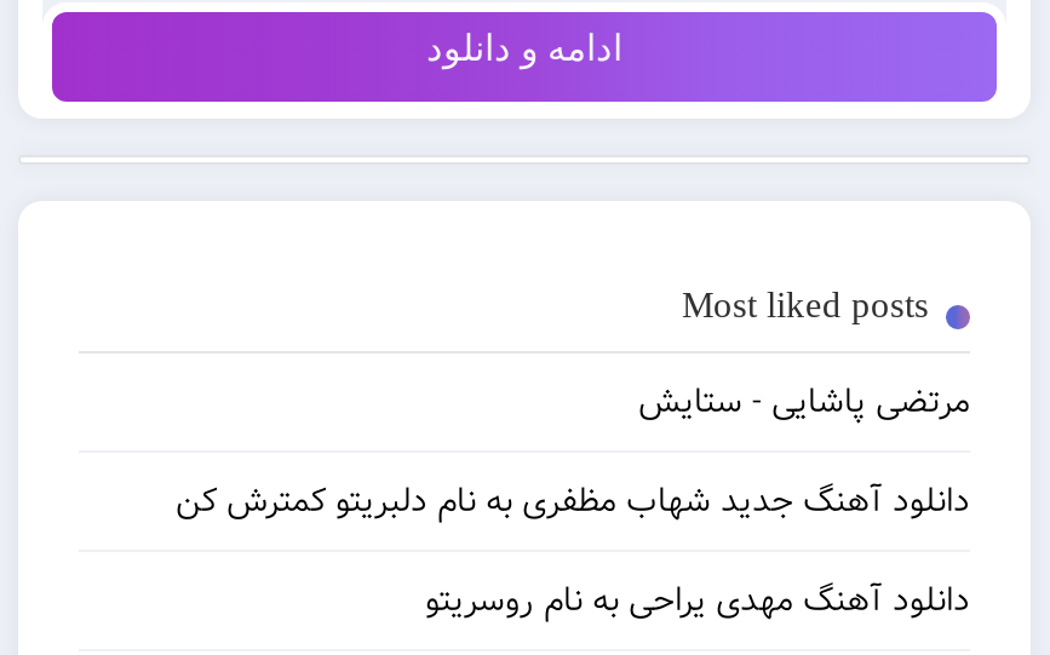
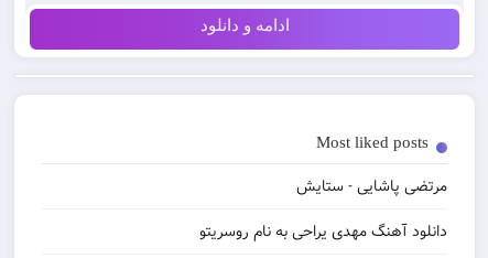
- دانلود آهنگ جدید شهاب مظفری به نام دلبریتو کمترش کن
